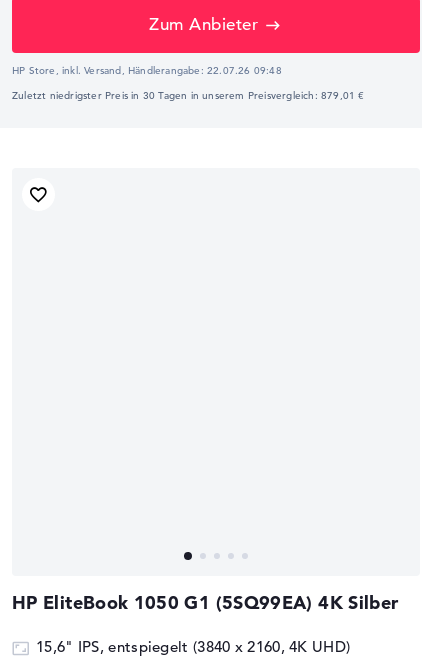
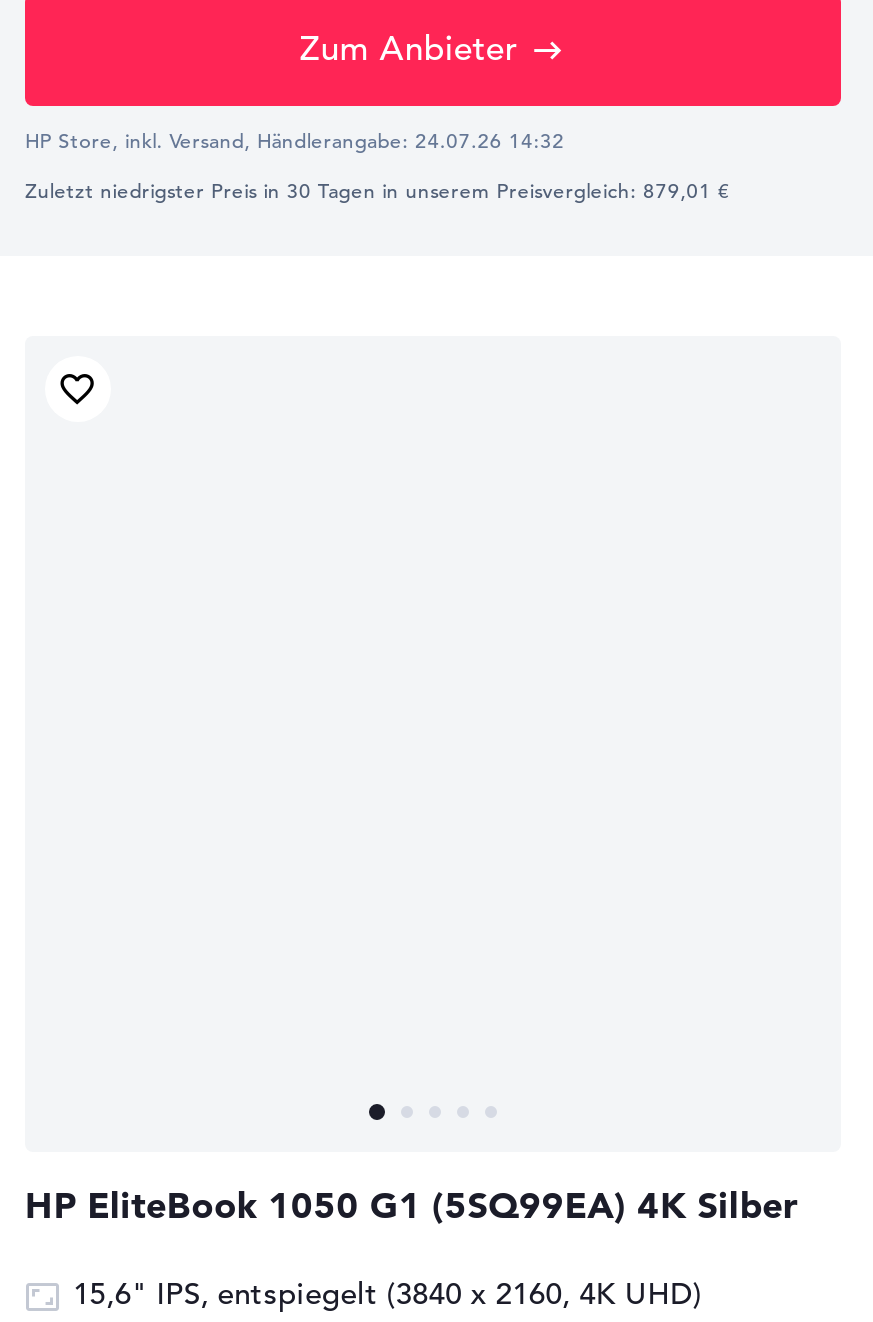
- HP Store, inkl. Versand, Händlerangabe: 22.07.26 09:48
+ HP Store, inkl. Versand, Händlerangabe: 24.07.26 14:32
